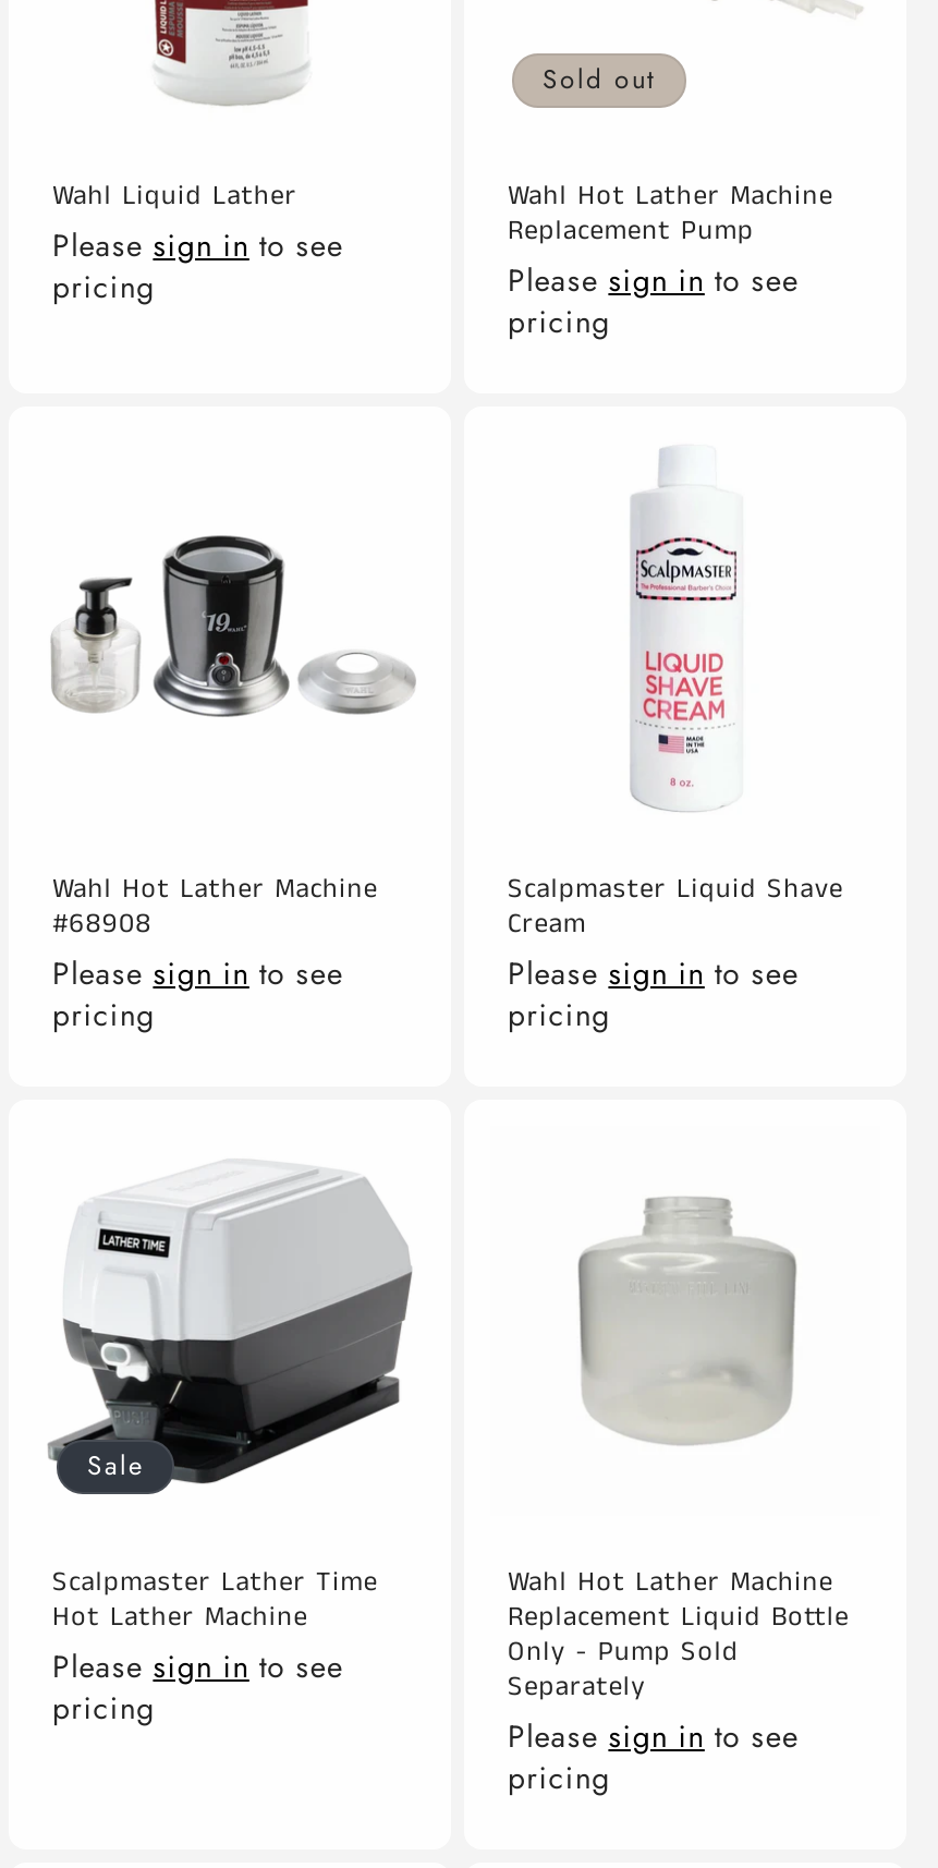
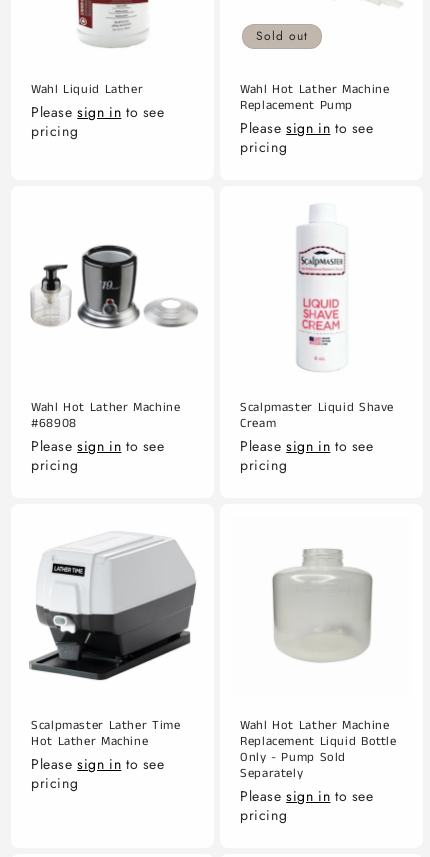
- Sale
